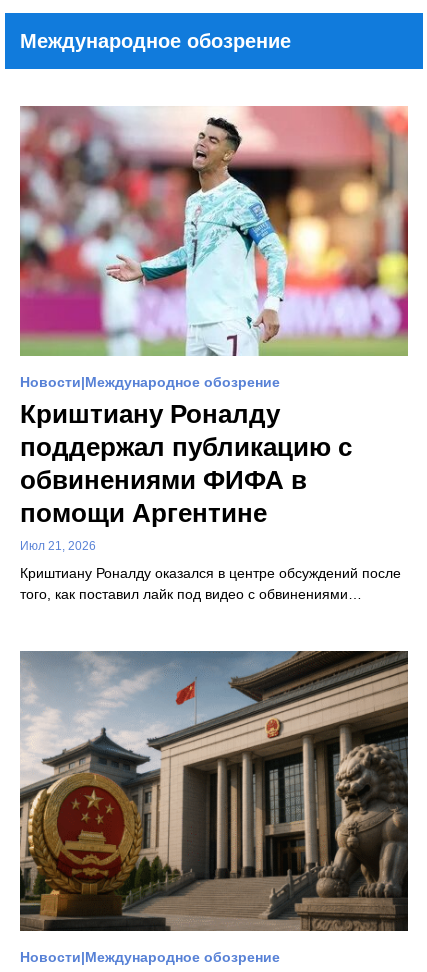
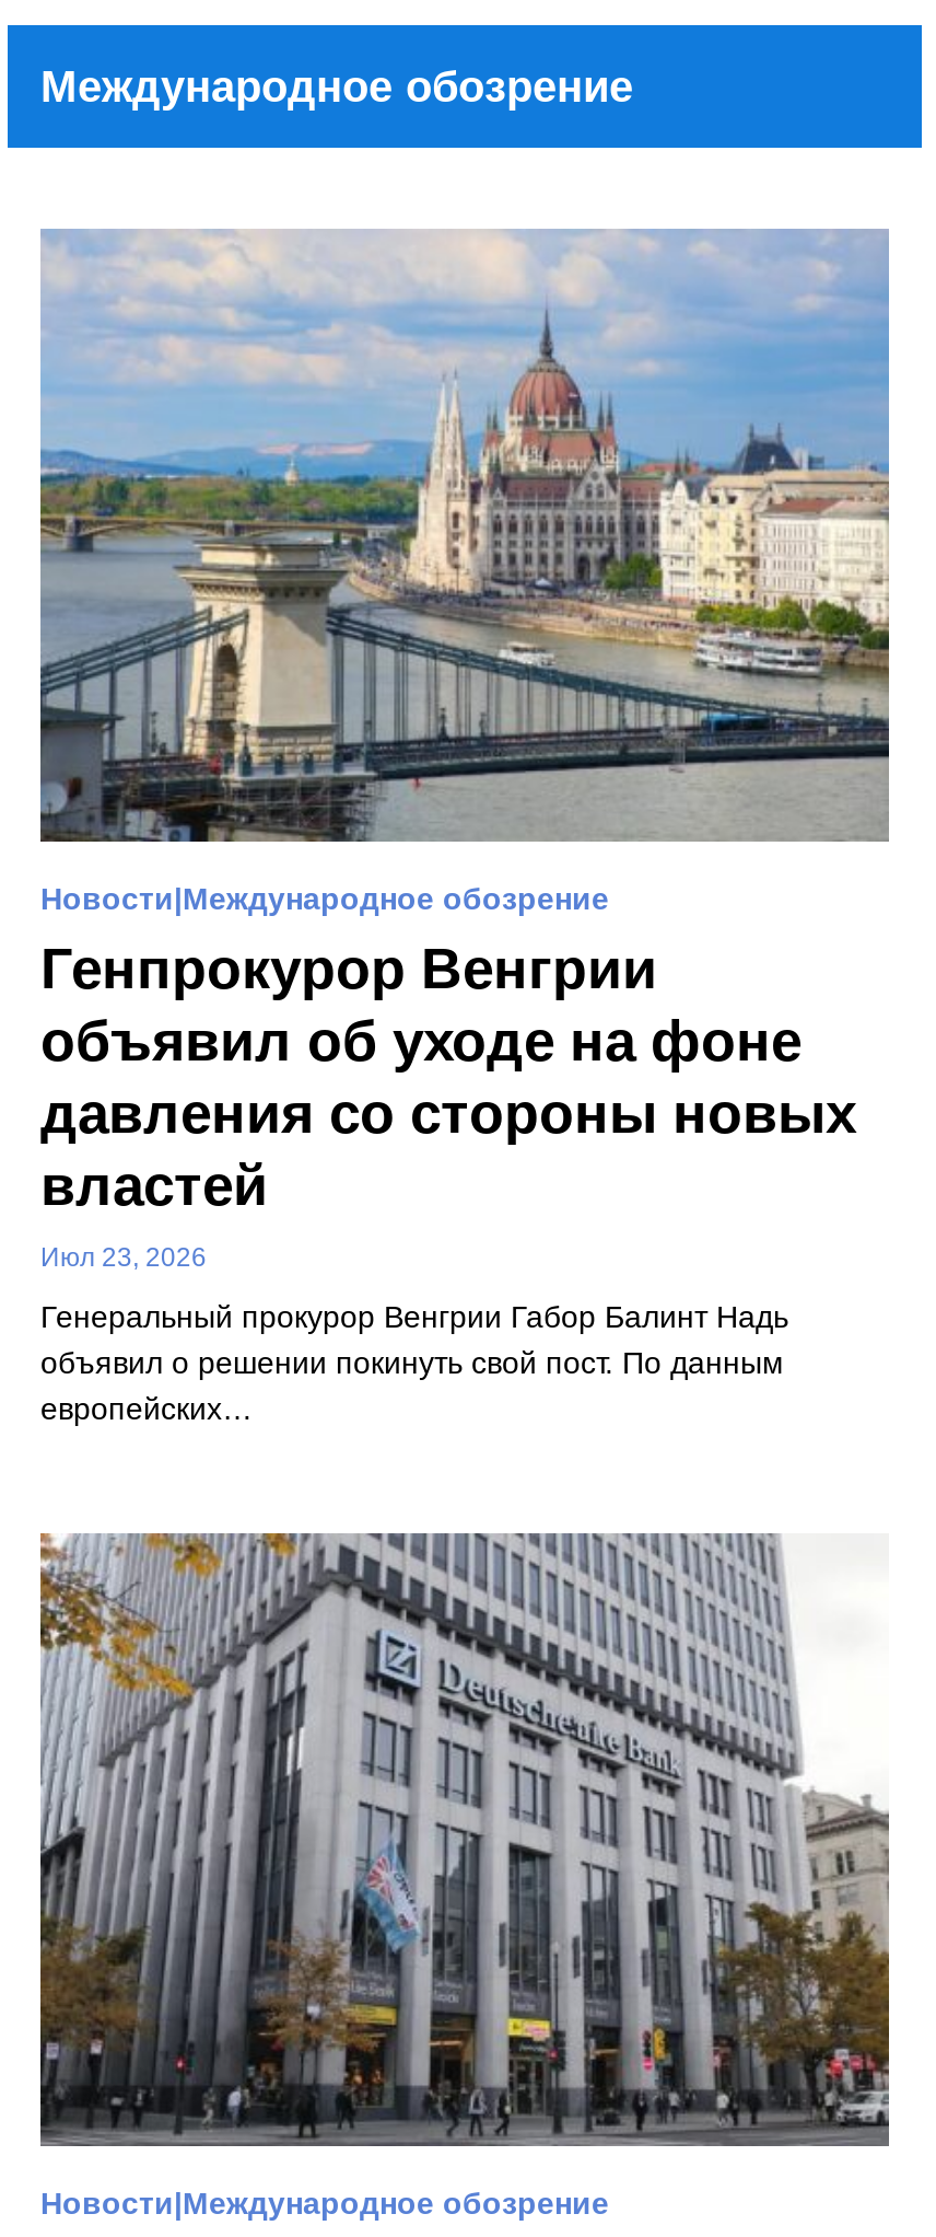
- [image]
+ [image]

- Криштиану Роналду
- поддержал публикацию с
- обвинениями ФИФА в
- помощи Аргентине
- Июл 21, 2026
+ Генпрокурор Венгрии
+ объявил об уходе на фоне
+ давления со стороны новых
+ властей
+ Июл 23, 2026

- Криштиану Роналду оказался в центре обсуждений после
- того, как поставил лайк под видео с обвинениями…
+ Генеральный прокурор Венгрии Габор Балинт Надь
+ объявил о решении покинуть свой пост. По данным
+ европейских…

- [image]
+ [image]
